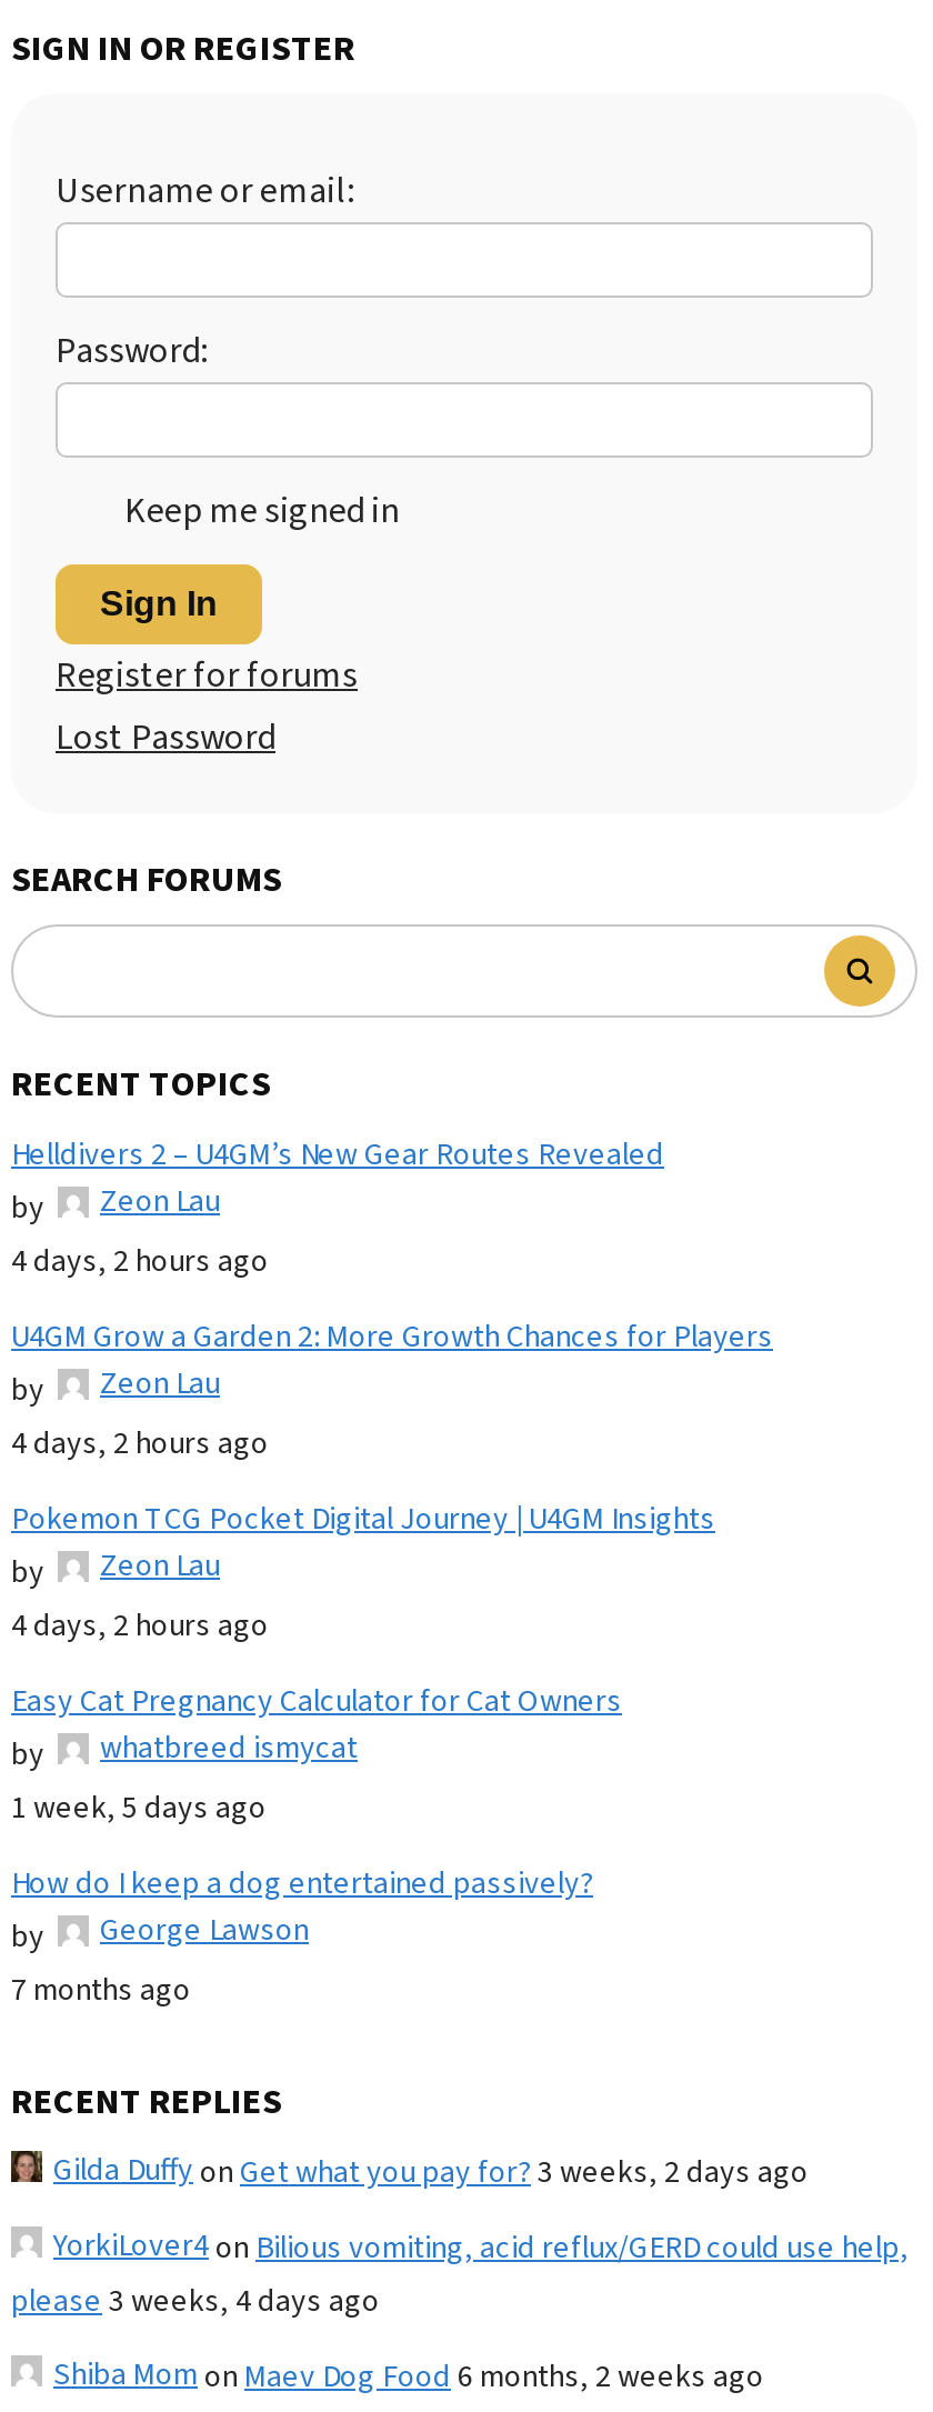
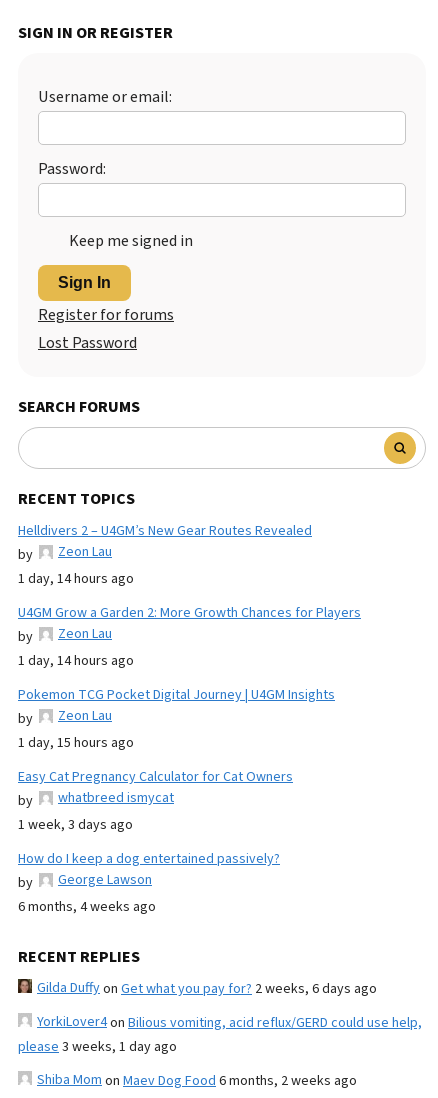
- 4 days, 2 hours ago
+ 1 day, 14 hours ago

- 4 days, 2 hours ago
+ 1 day, 14 hours ago

- 4 days, 2 hours ago
+ 1 day, 15 hours ago

- 1 week, 5 days ago
+ 1 week, 3 days ago

- 7 months ago
+ 6 months, 4 weeks ago

- Gilda Duffyon Get what you pay for? 3 weeks, 2 days ago
+ Gilda Duffyon Get what you pay for? 2 weeks, 6 days ago

- please 3 weeks, 4 days ago
+ please 3 weeks, 1 day ago
